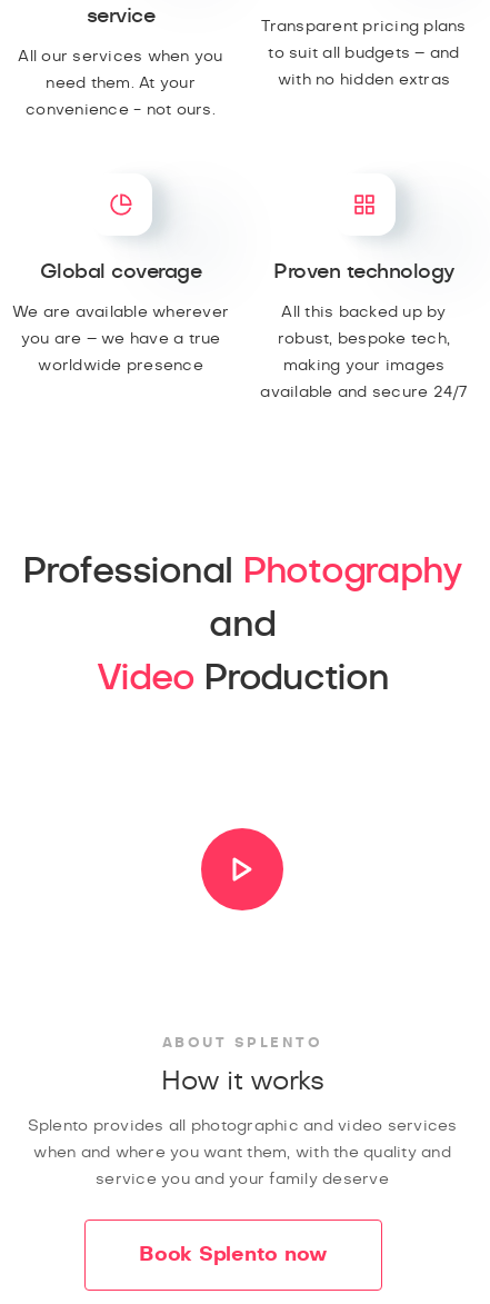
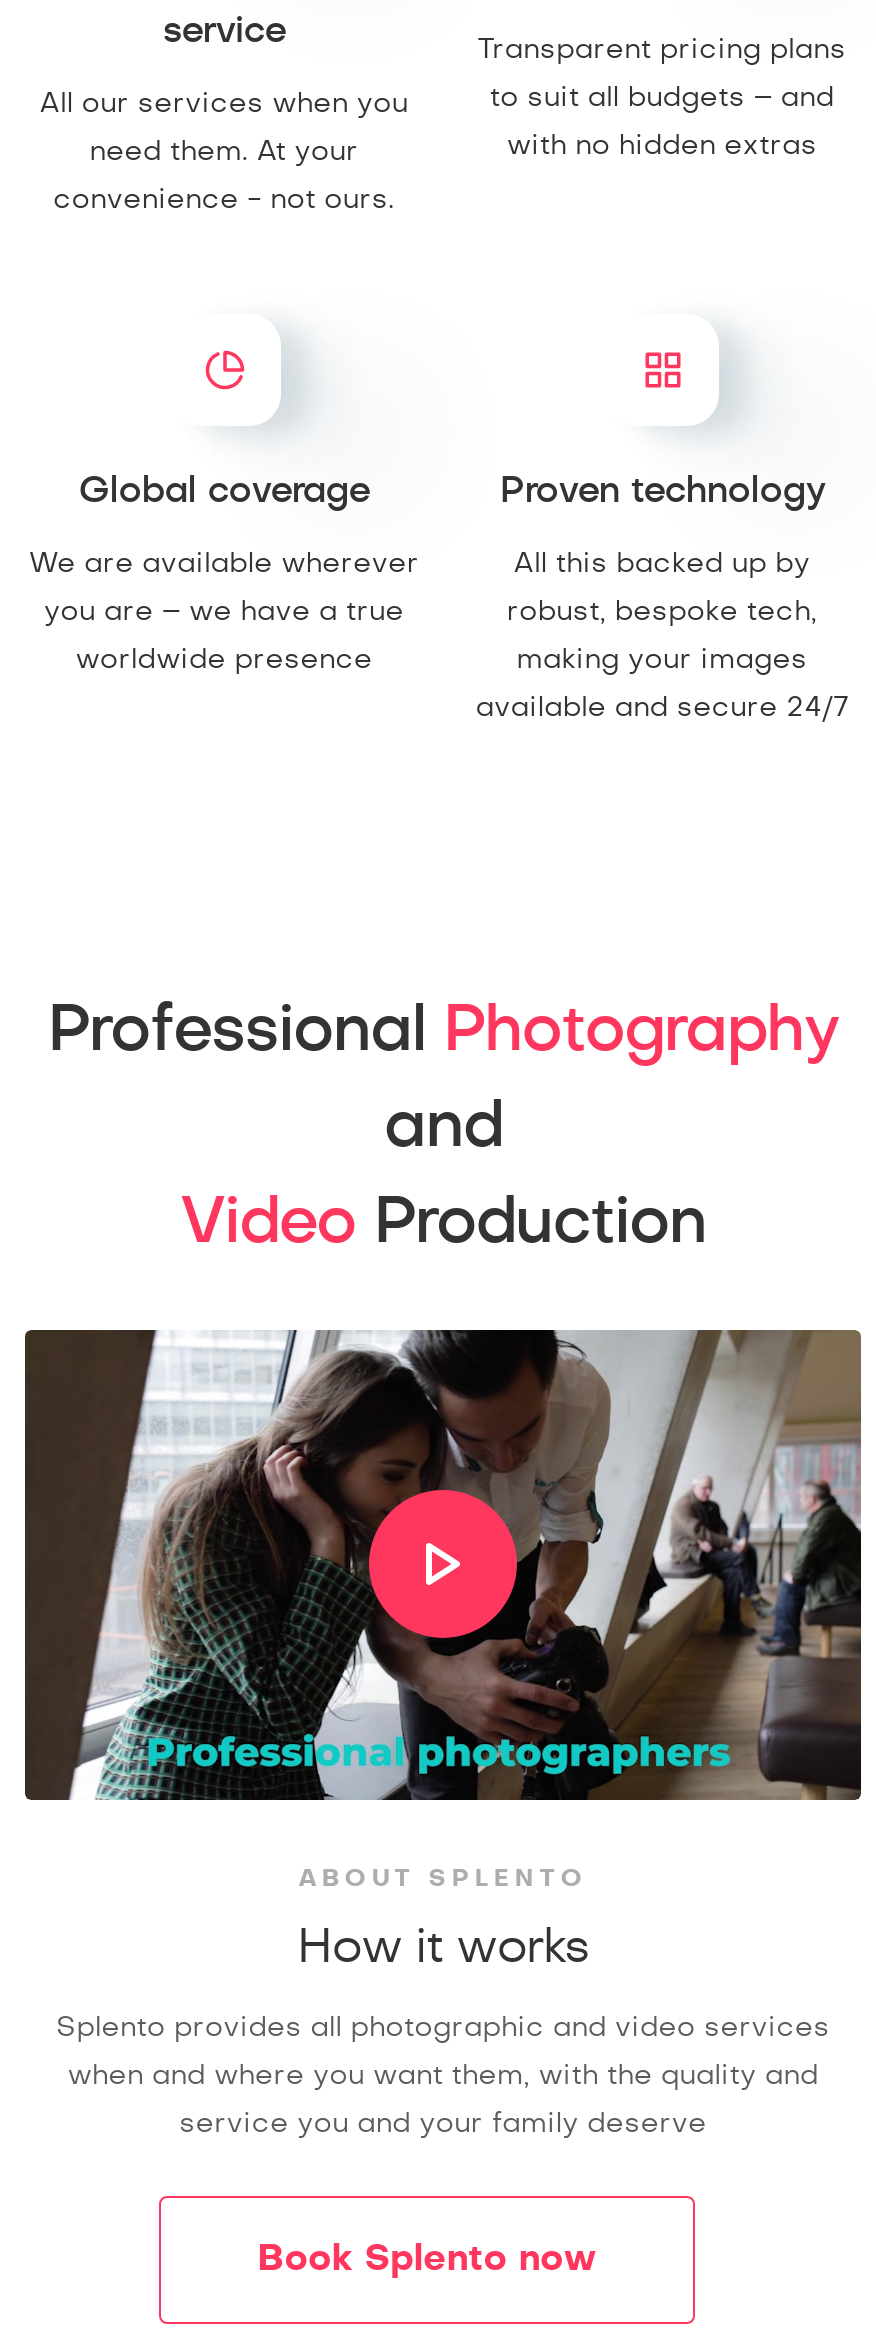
+ [image]
